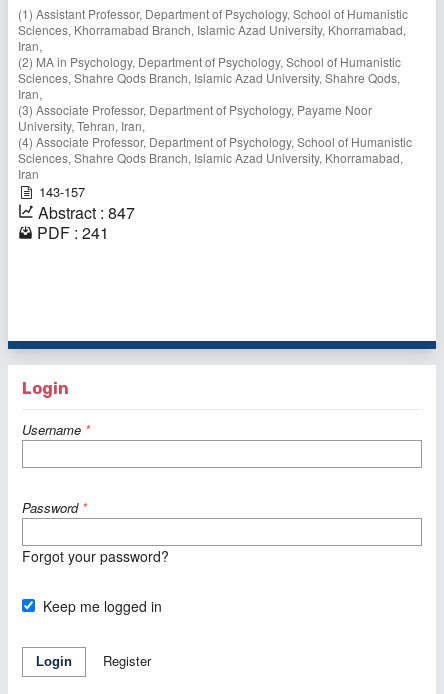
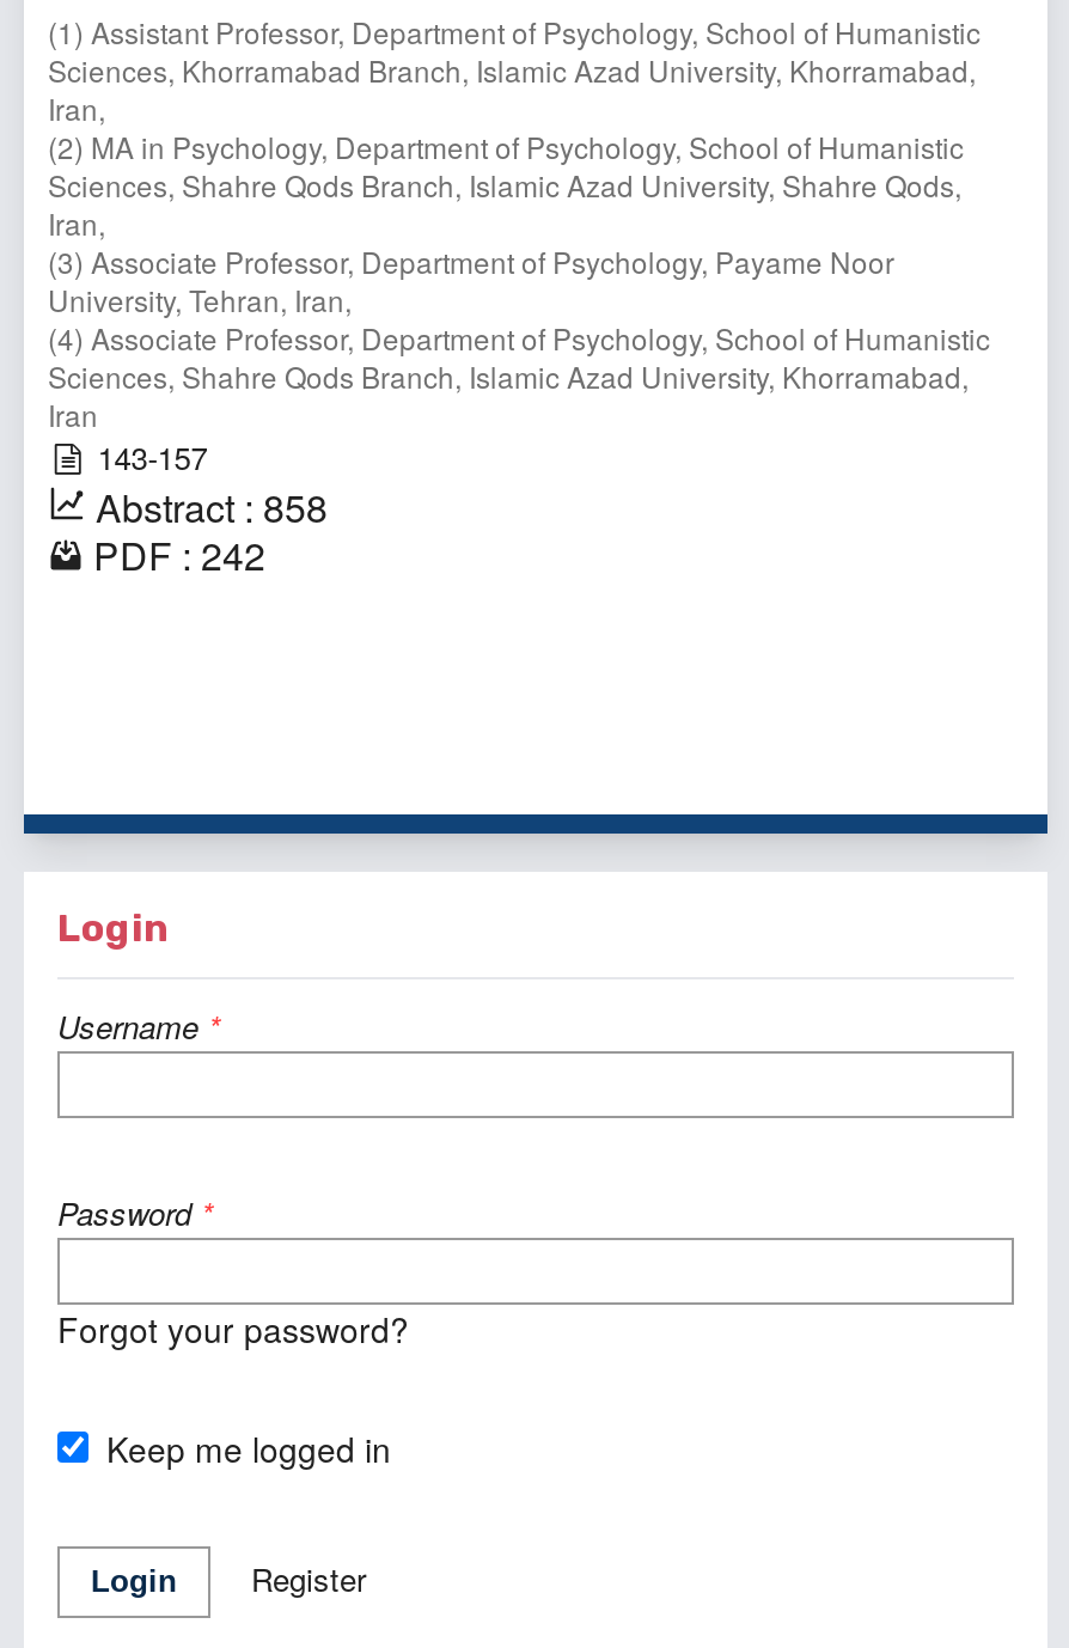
- Abstract : 847
+ Abstract : 858

- PDF : 241
+ PDF : 242
